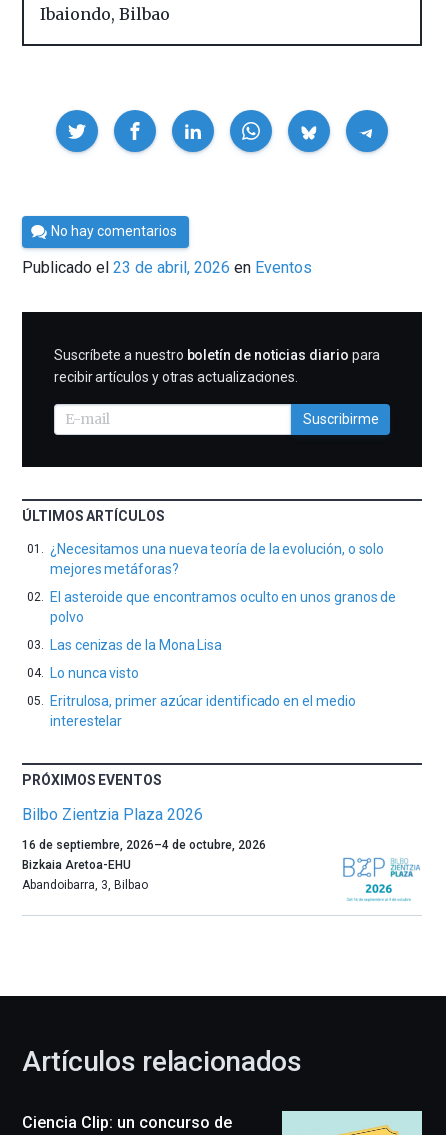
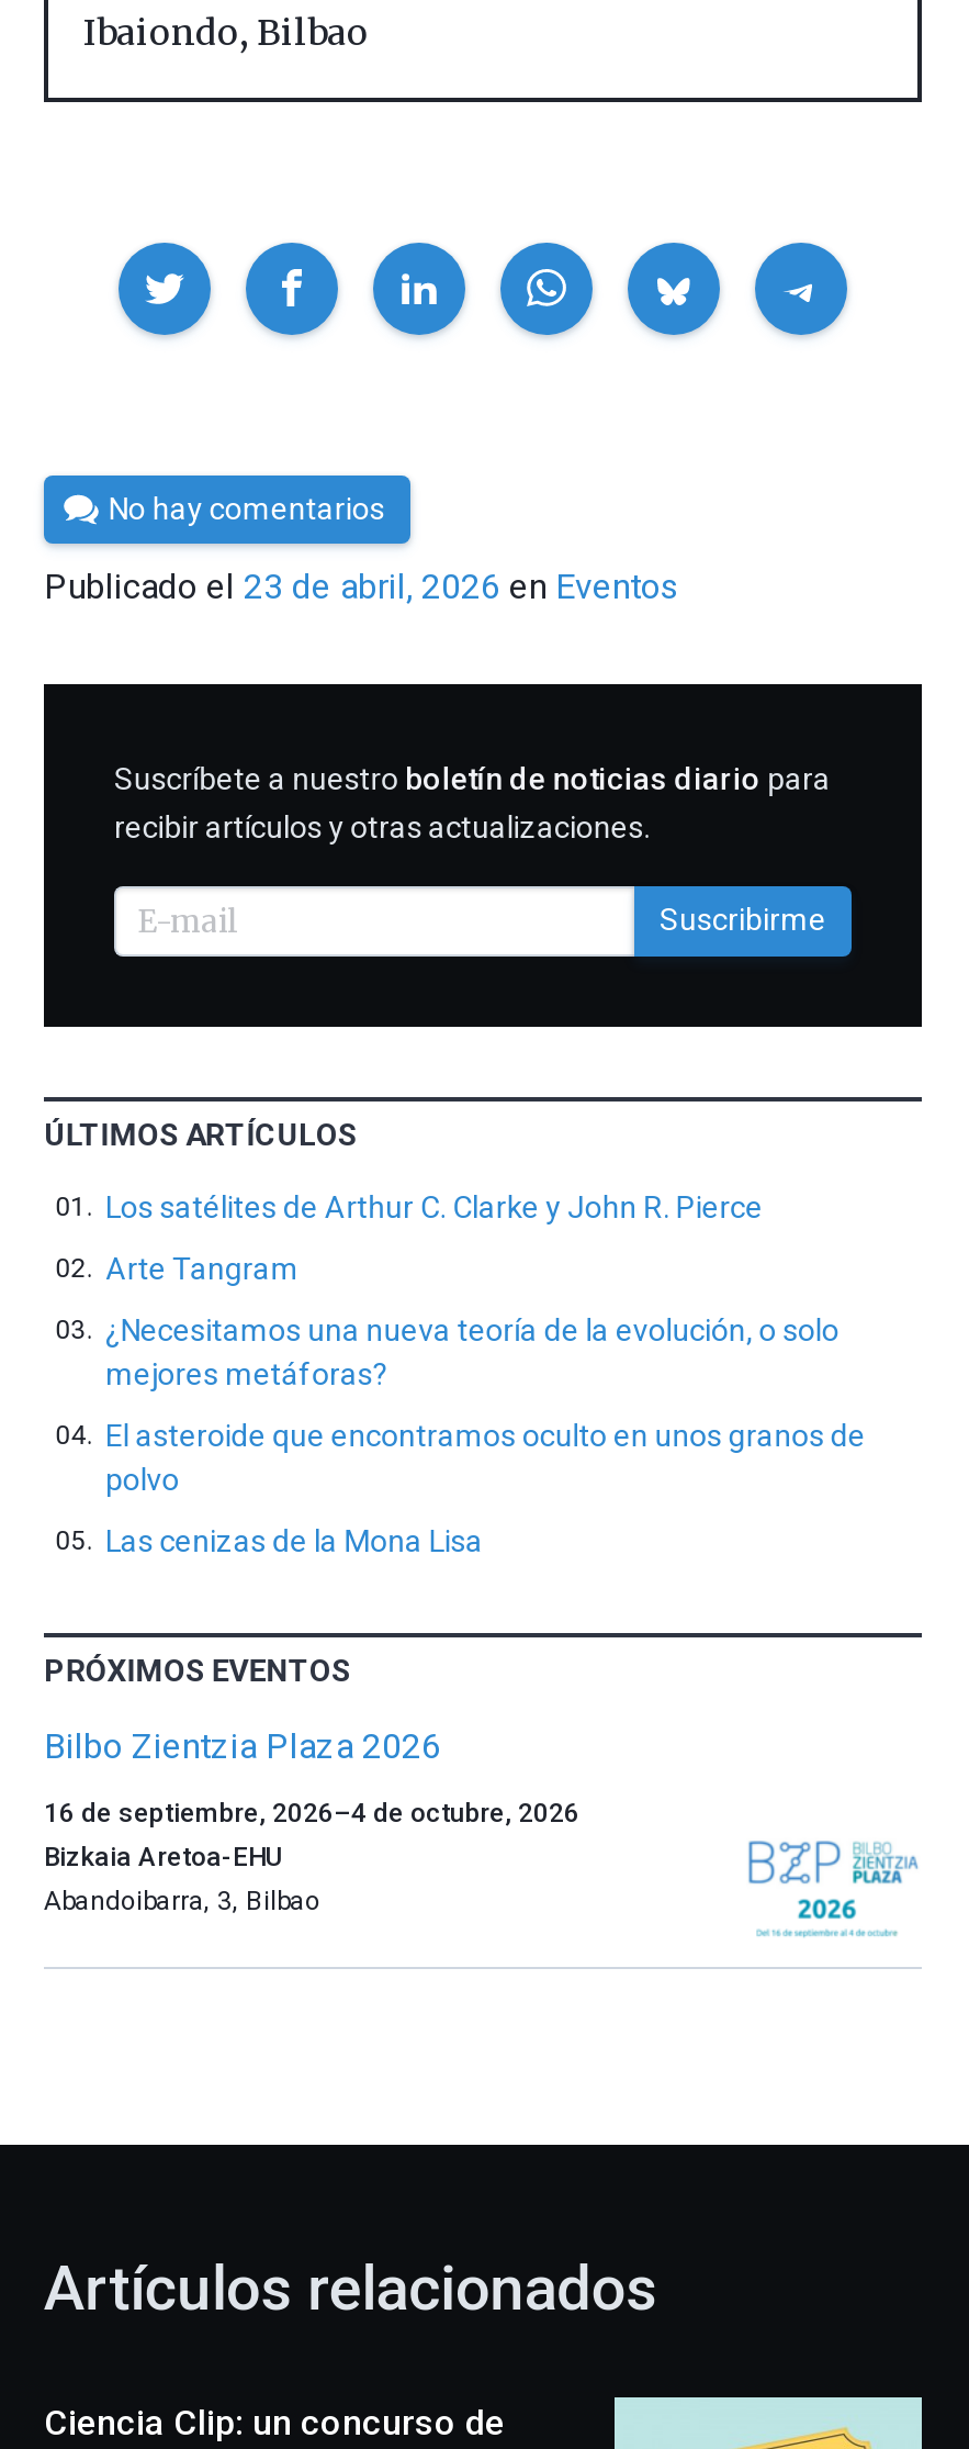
+ Los satélites de Arthur C. Clarke y John R. Pierce
+ Arte Tangram

moved down: ¿Necesitamos una nueva teoría de la evolución, o solo | mejores metáforas? | El asteroide que encontramos oculto en unos granos de | polvo | Las cenizas de la Mona Lisa

- Lo nunca visto
- Eritrulosa, primer azúcar identificado en el medio
- interestelar
